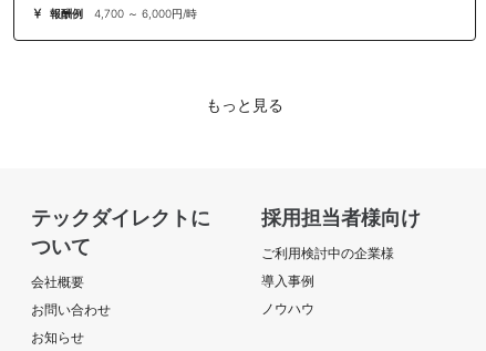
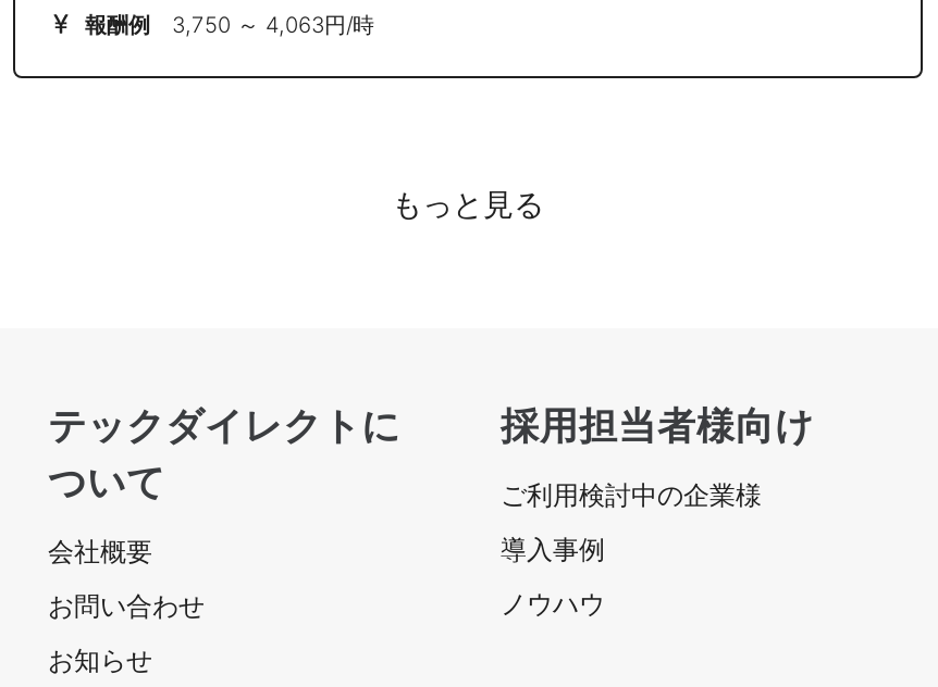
- 報酬例 4,700 ～ 6,000円/時
+ 報酬例 3,750 ～ 4,063円/時
